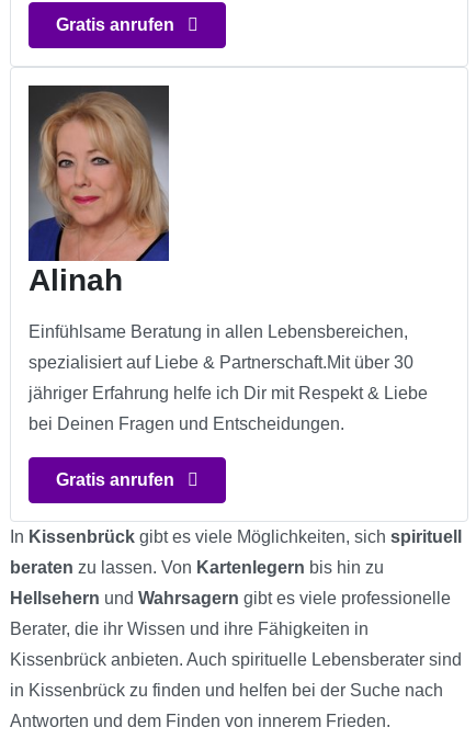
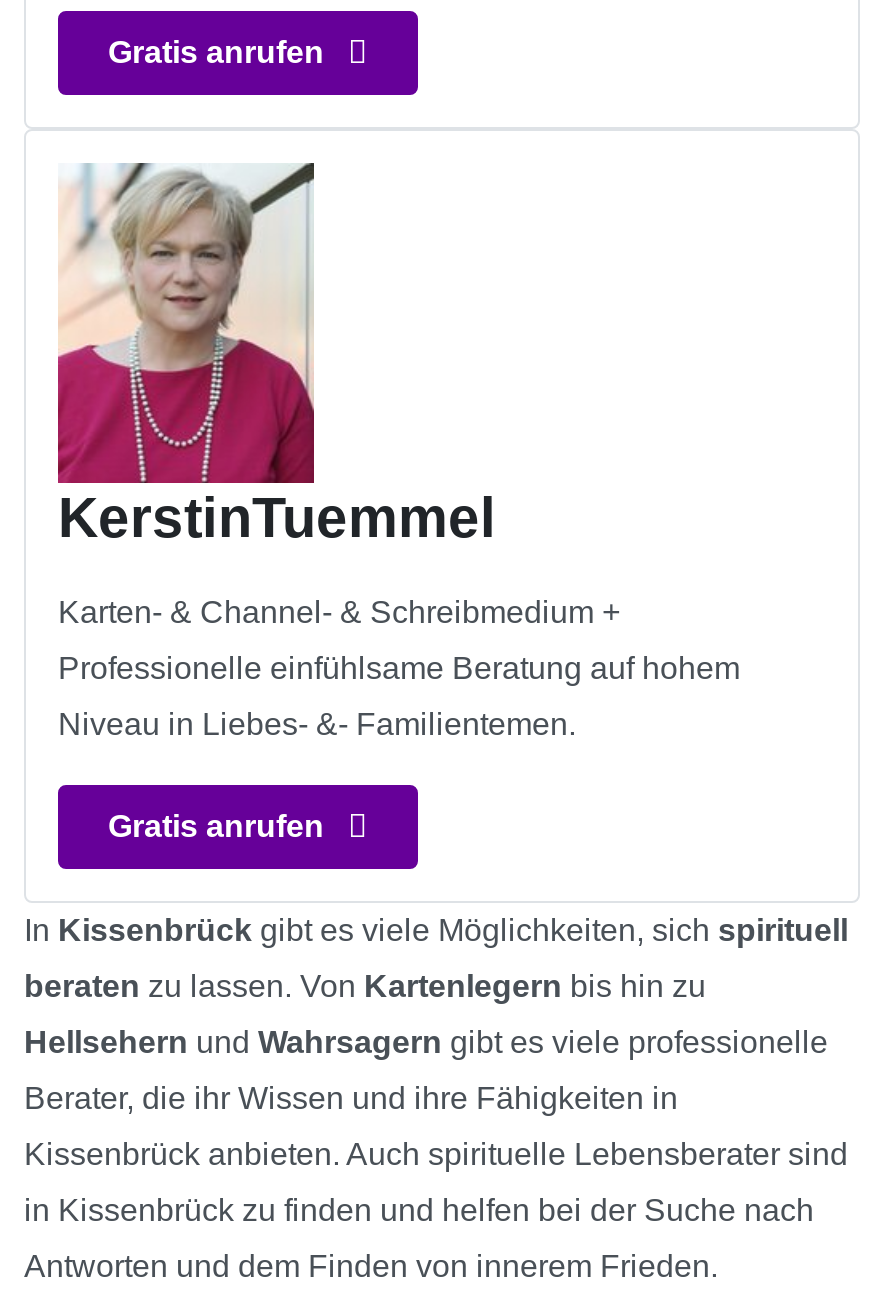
- [image]
- Alinah
- Einfühlsame Beratung in allen Lebensbereichen,
- spezialisiert auf Liebe & Partnerschaft.Mit über 30
- jähriger Erfahrung helfe ich Dir mit Respekt & Liebe
- bei Deinen Fragen und Entscheidungen.
+ [image]
+ KerstinTuemmel
+ Karten- & Channel- & Schreibmedium +
+ Professionelle einfühlsame Beratung auf hohem
+ Niveau in Liebes- &- Familientemen.
